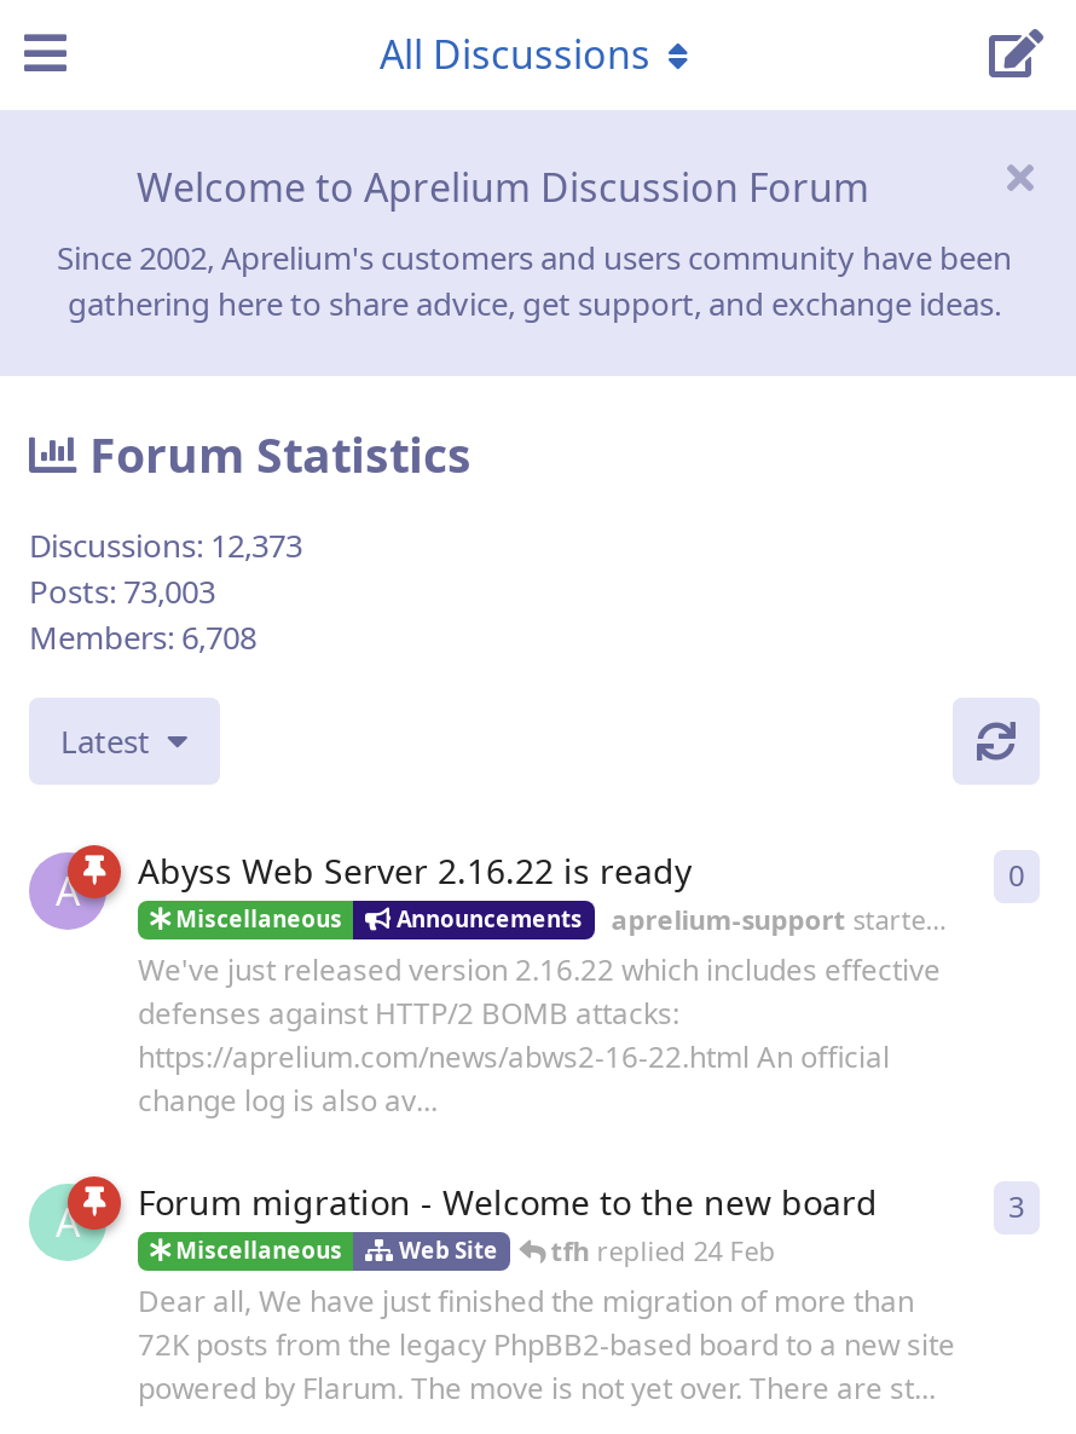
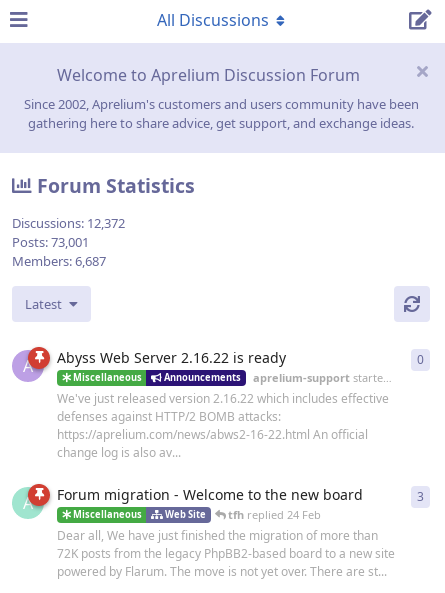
- Discussions: 12,373
+ Discussions: 12,372

- Posts: 73,003
+ Posts: 73,001

- Members: 6,708
+ Members: 6,687
